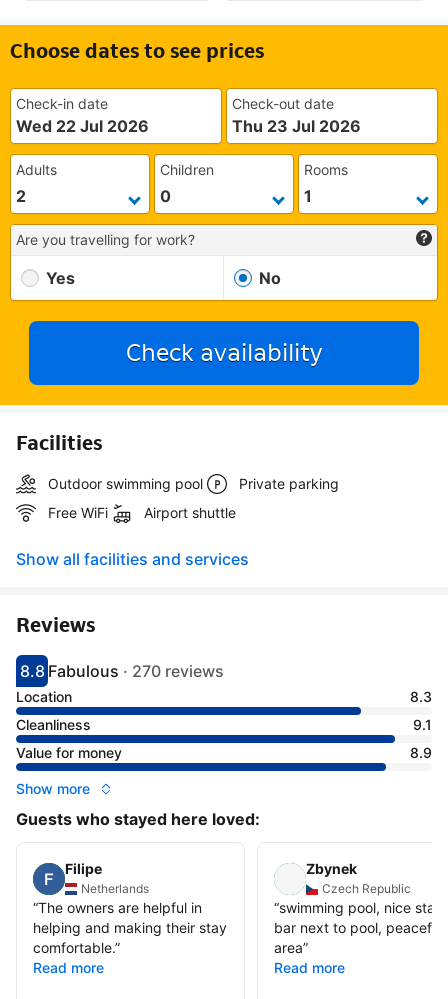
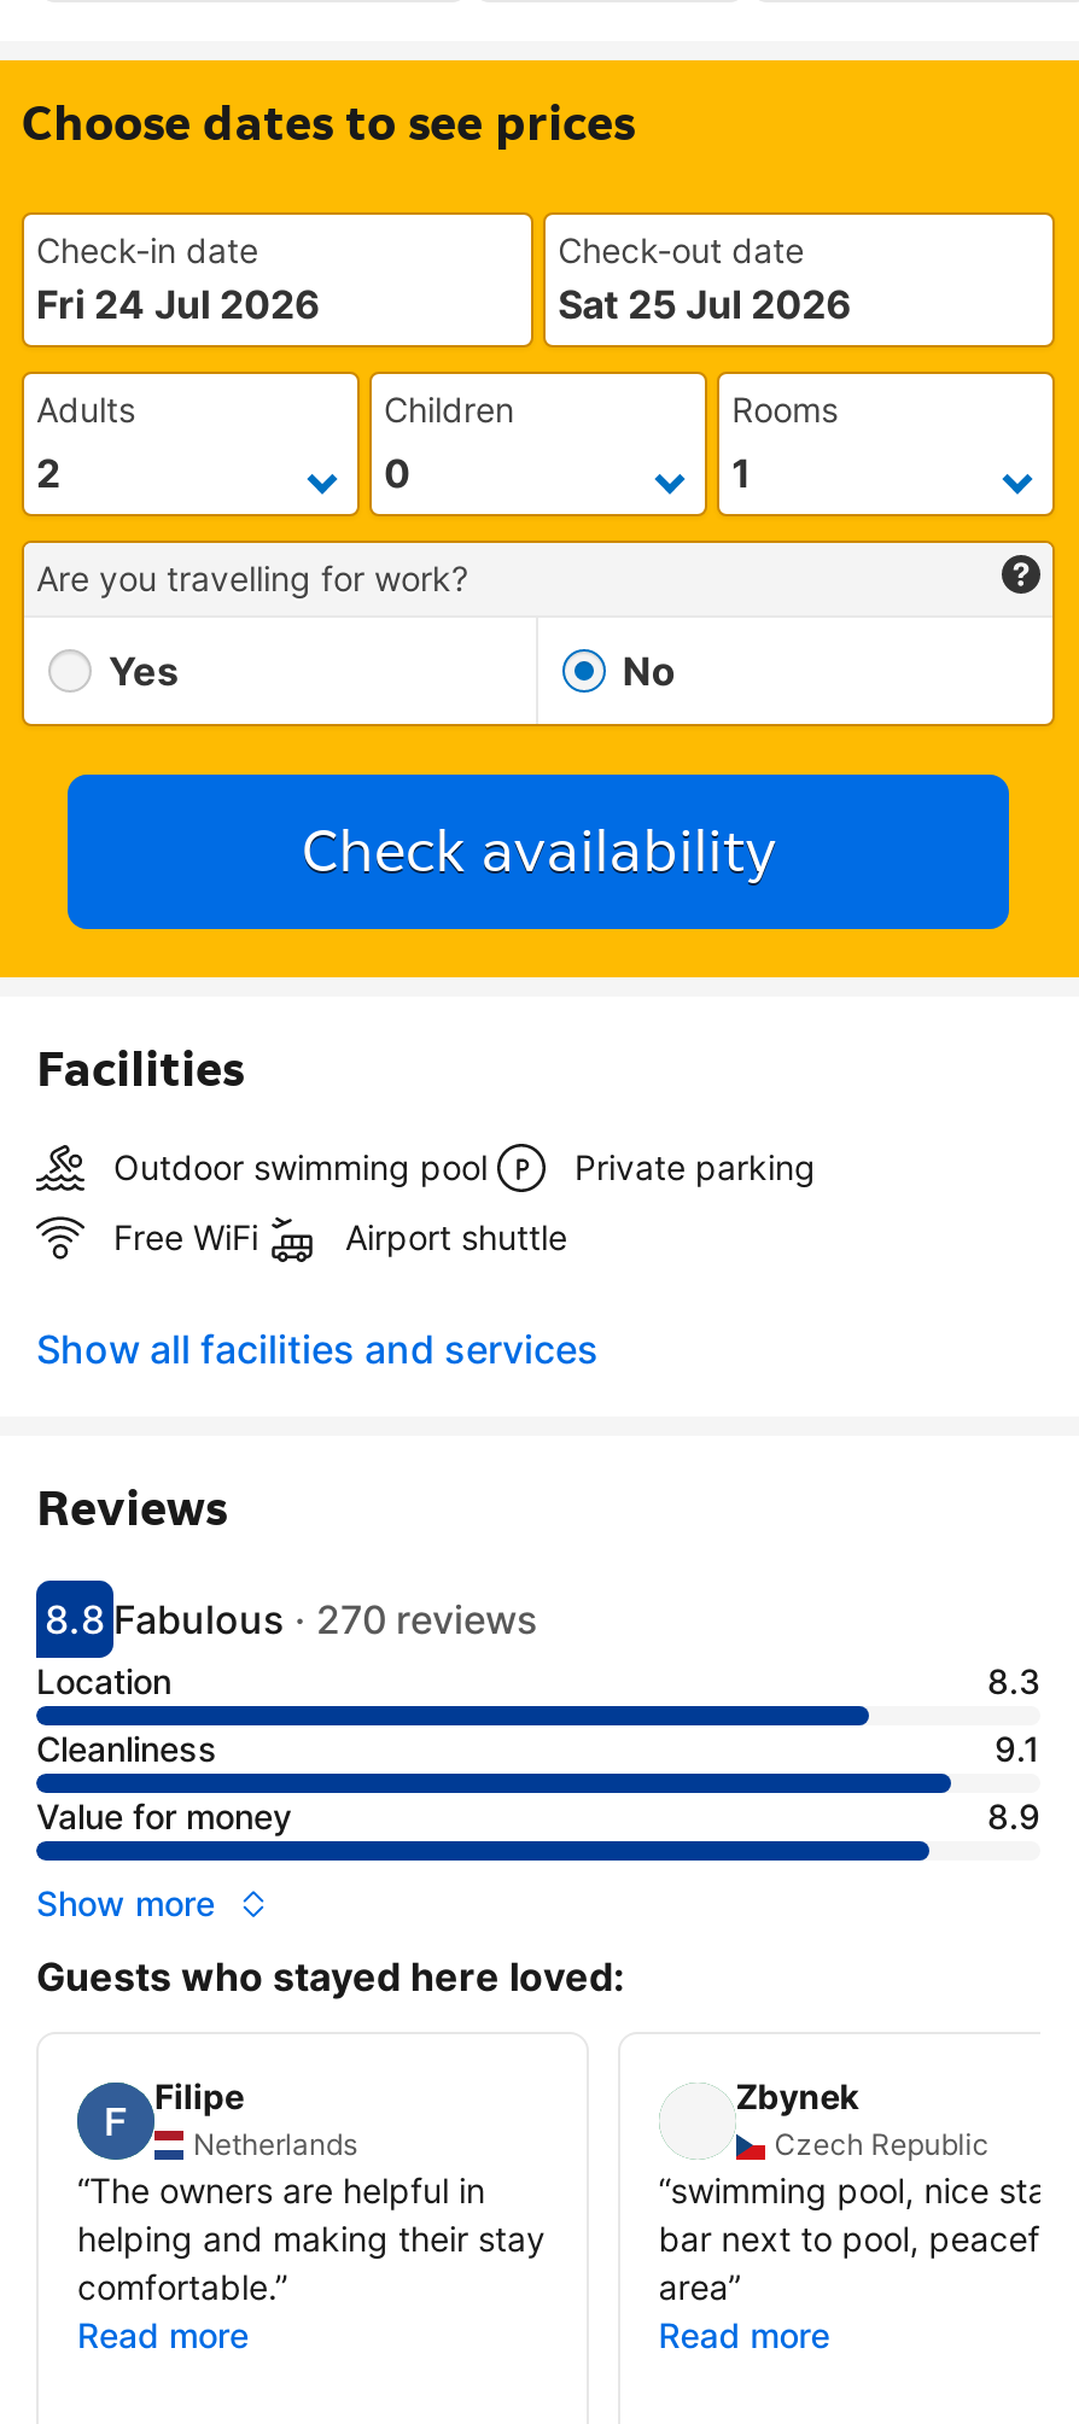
- Wed 22 Jul 2026
+ Fri 24 Jul 2026

- Thu 23 Jul 2026
+ Sat 25 Jul 2026
